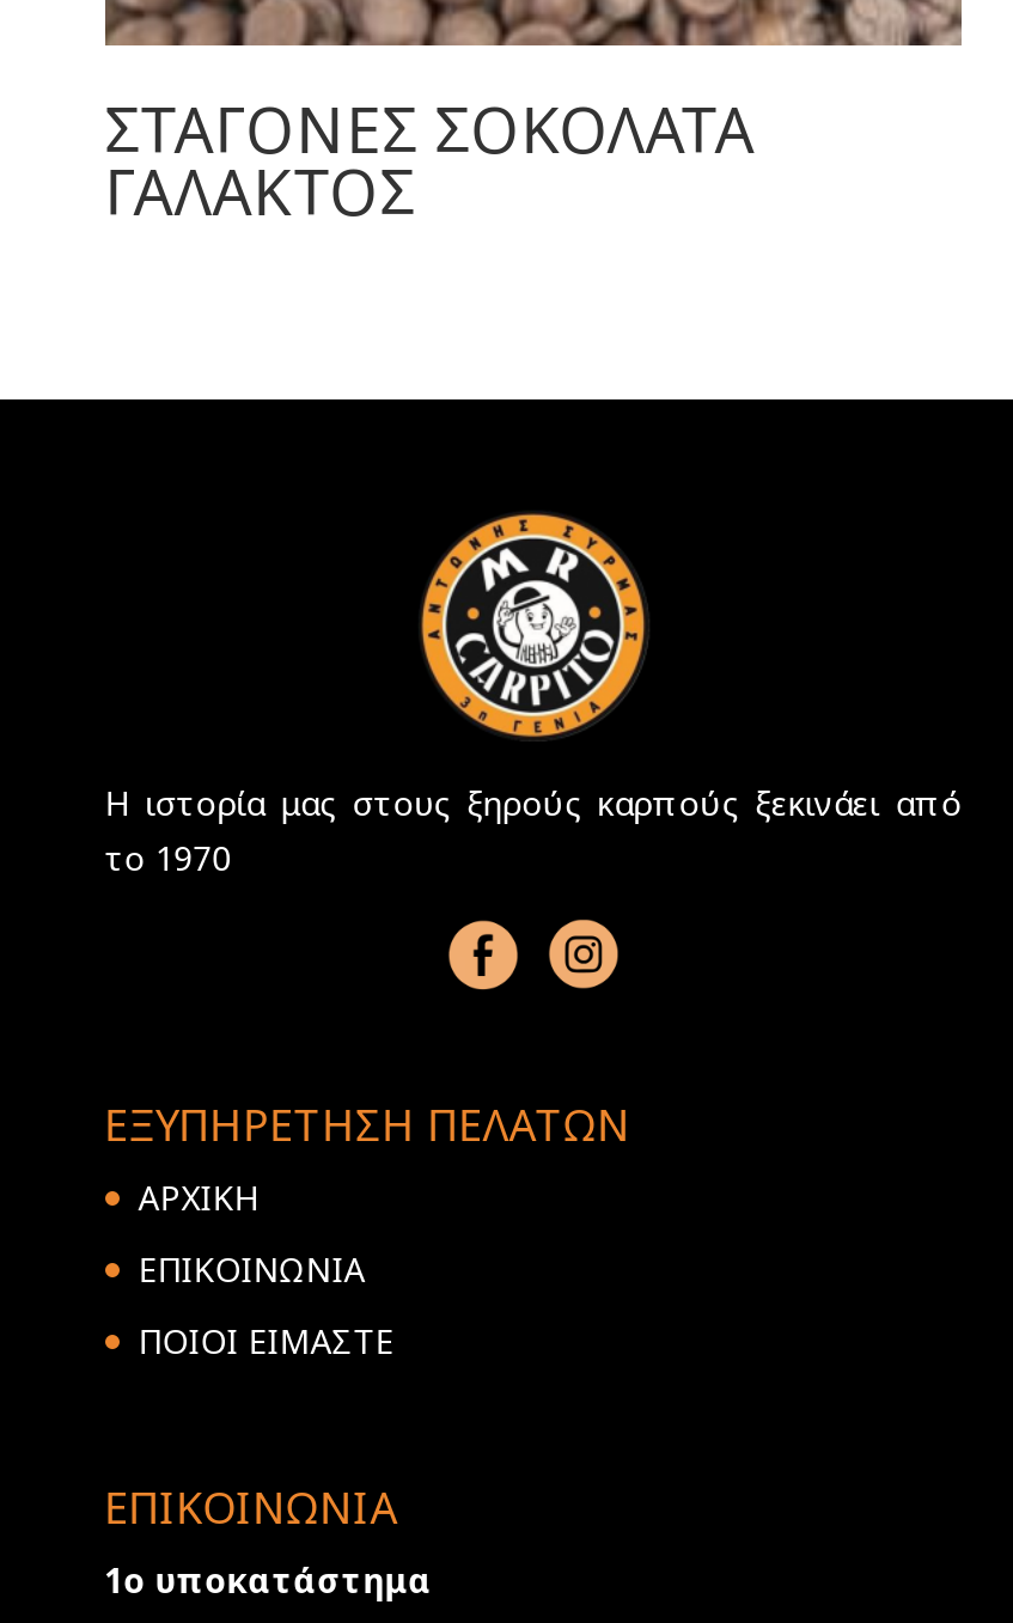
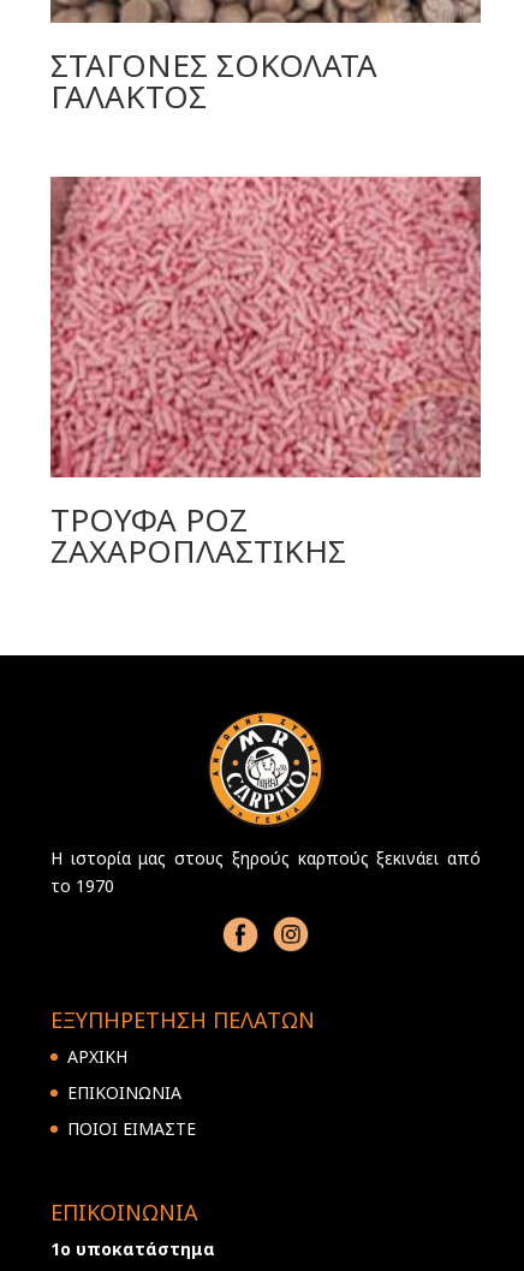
+ [image]
+ ΤΡΟΥΦΑ ΡΟΖ
+ ΖΑΧΑΡΟΠΛΑΣΤΙΚΗΣ
